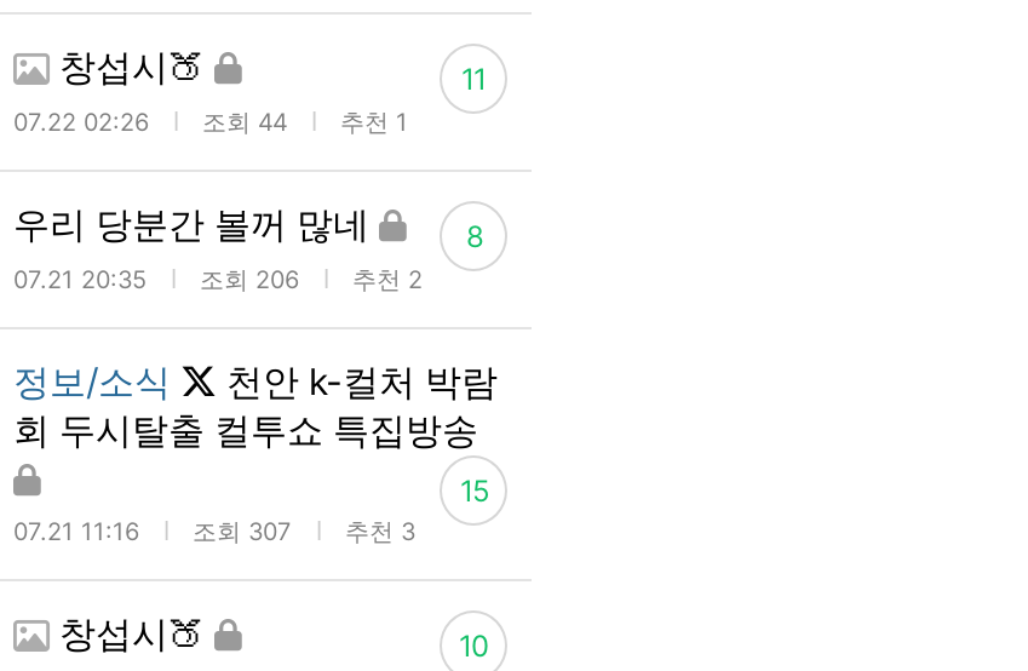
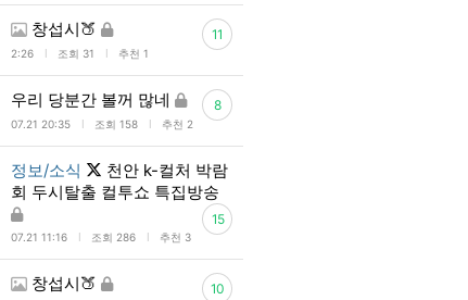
- 07.22 02:26
- 조회 44
+ 2:26
+ 조회 31

- 07.21 20:35 조회 206 추천 2
+ 07.21 20:35 조회 158 추천 2

- 07.21 11:16 조회 307 추천 3
+ 07.21 11:16 조회 286 추천 3
